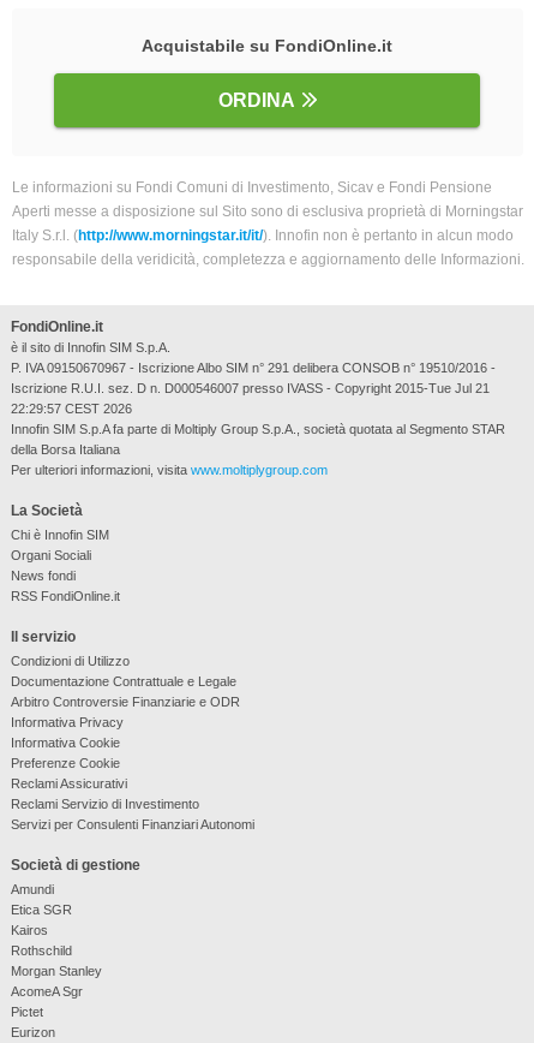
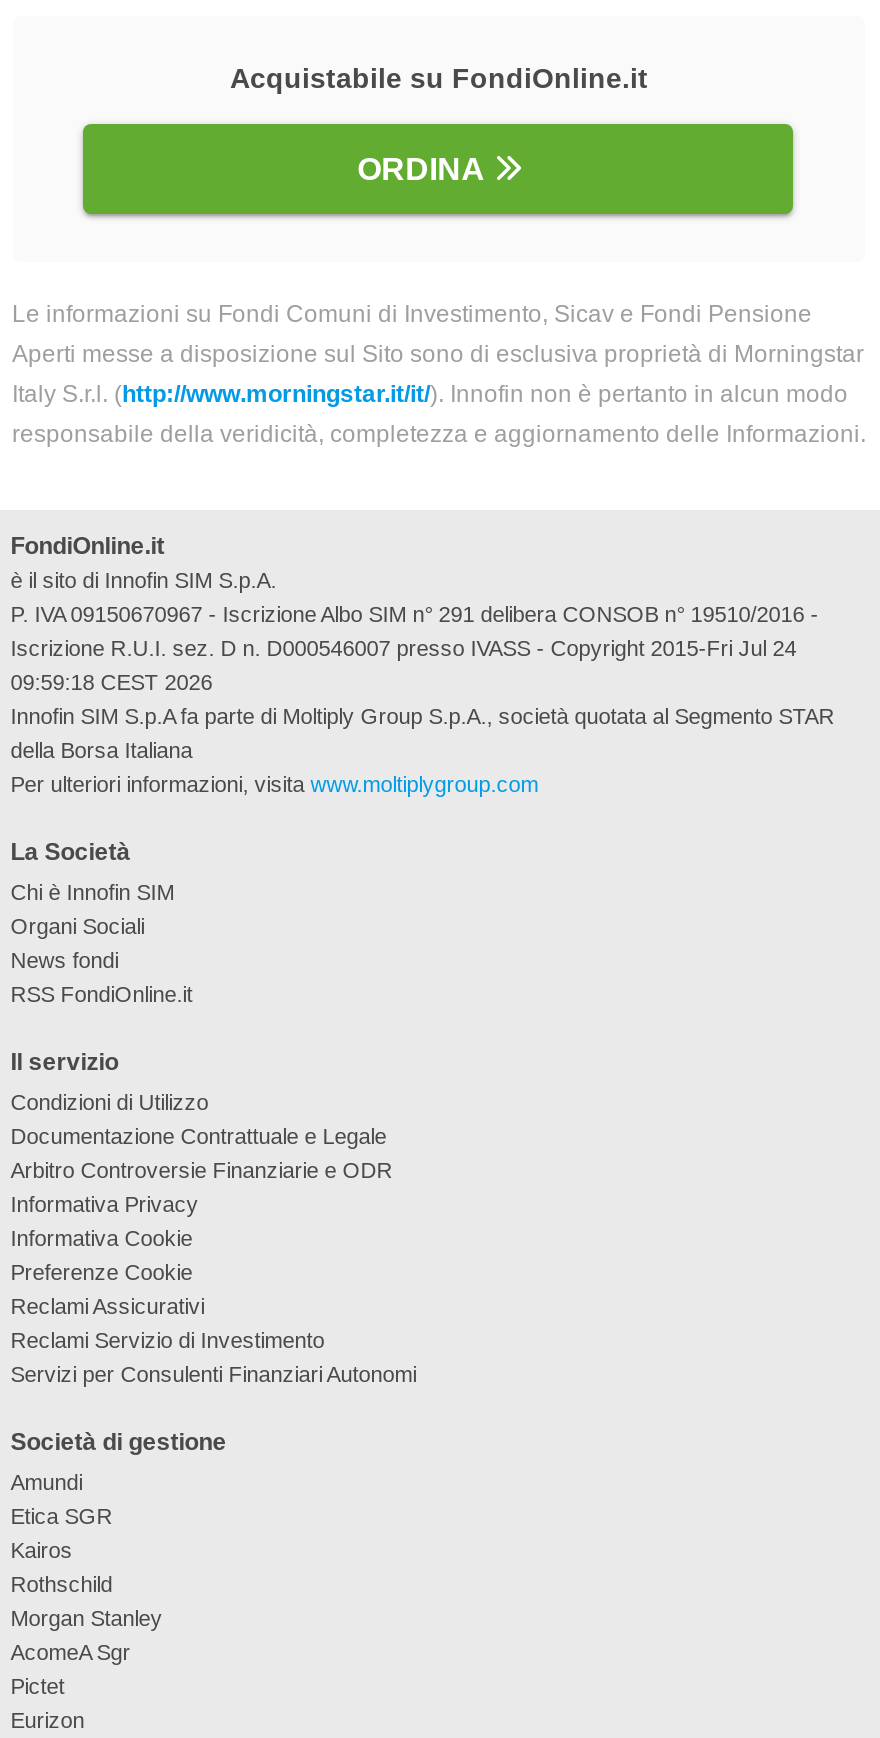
- Iscrizione R.U.I. sez. D n. D000546007 presso IVASS - Copyright 2015-Tue Jul 21
+ Iscrizione R.U.I. sez. D n. D000546007 presso IVASS - Copyright 2015-Fri Jul 24

- 22:29:57 CEST 2026
+ 09:59:18 CEST 2026
